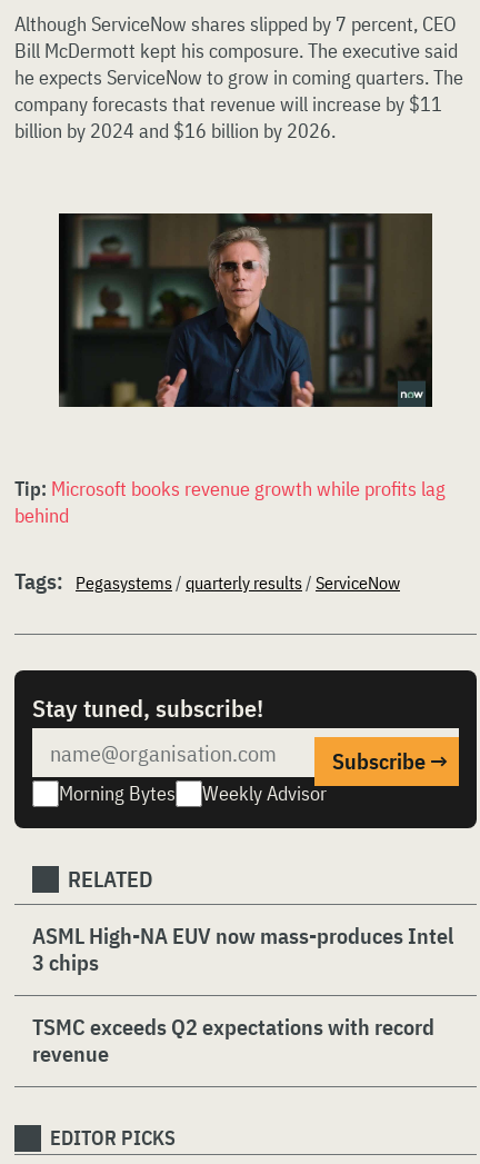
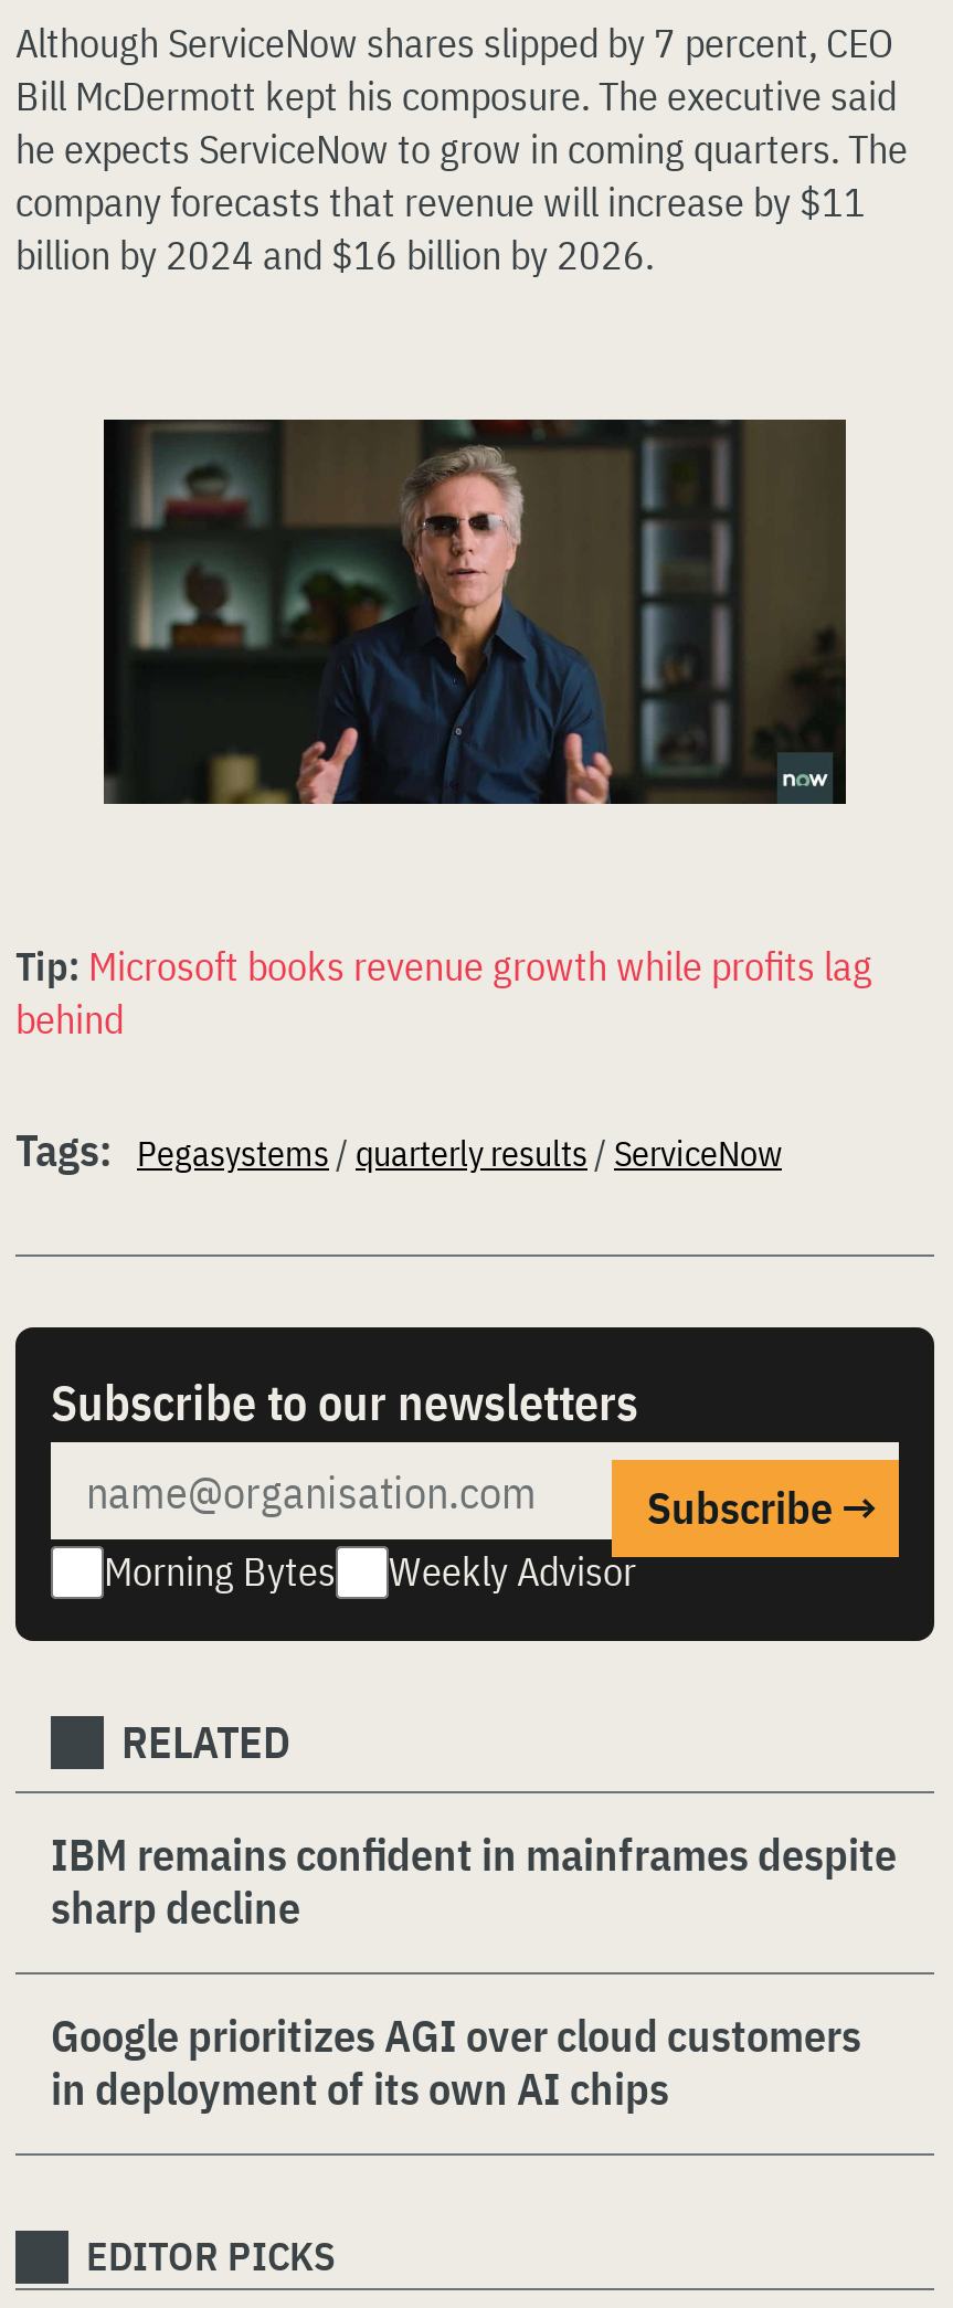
- Stay tuned, subscribe!
+ Subscribe to our newsletters

- ASML High-NA EUV now mass-produces Intel
- 3 chips
+ IBM remains confident in mainframes despite
+ sharp decline

- TSMC exceeds Q2 expectations with record
- revenue
+ Google prioritizes AGI over cloud customers
+ in deployment of its own AI chips
